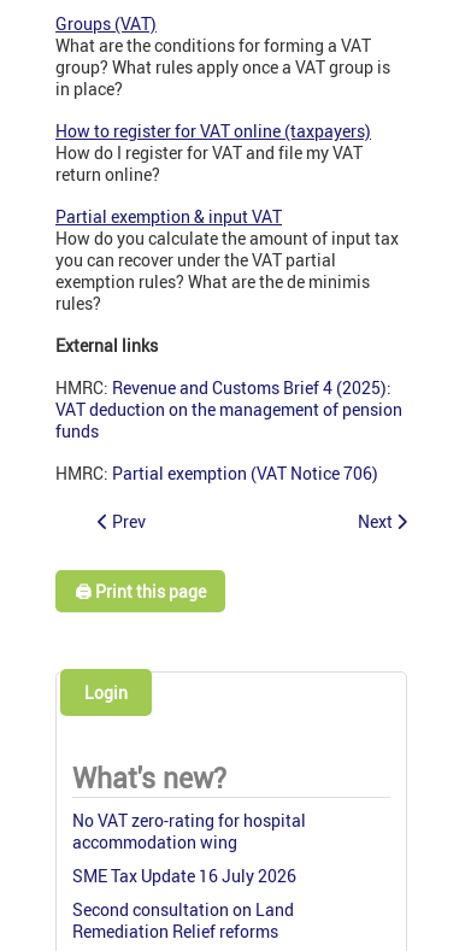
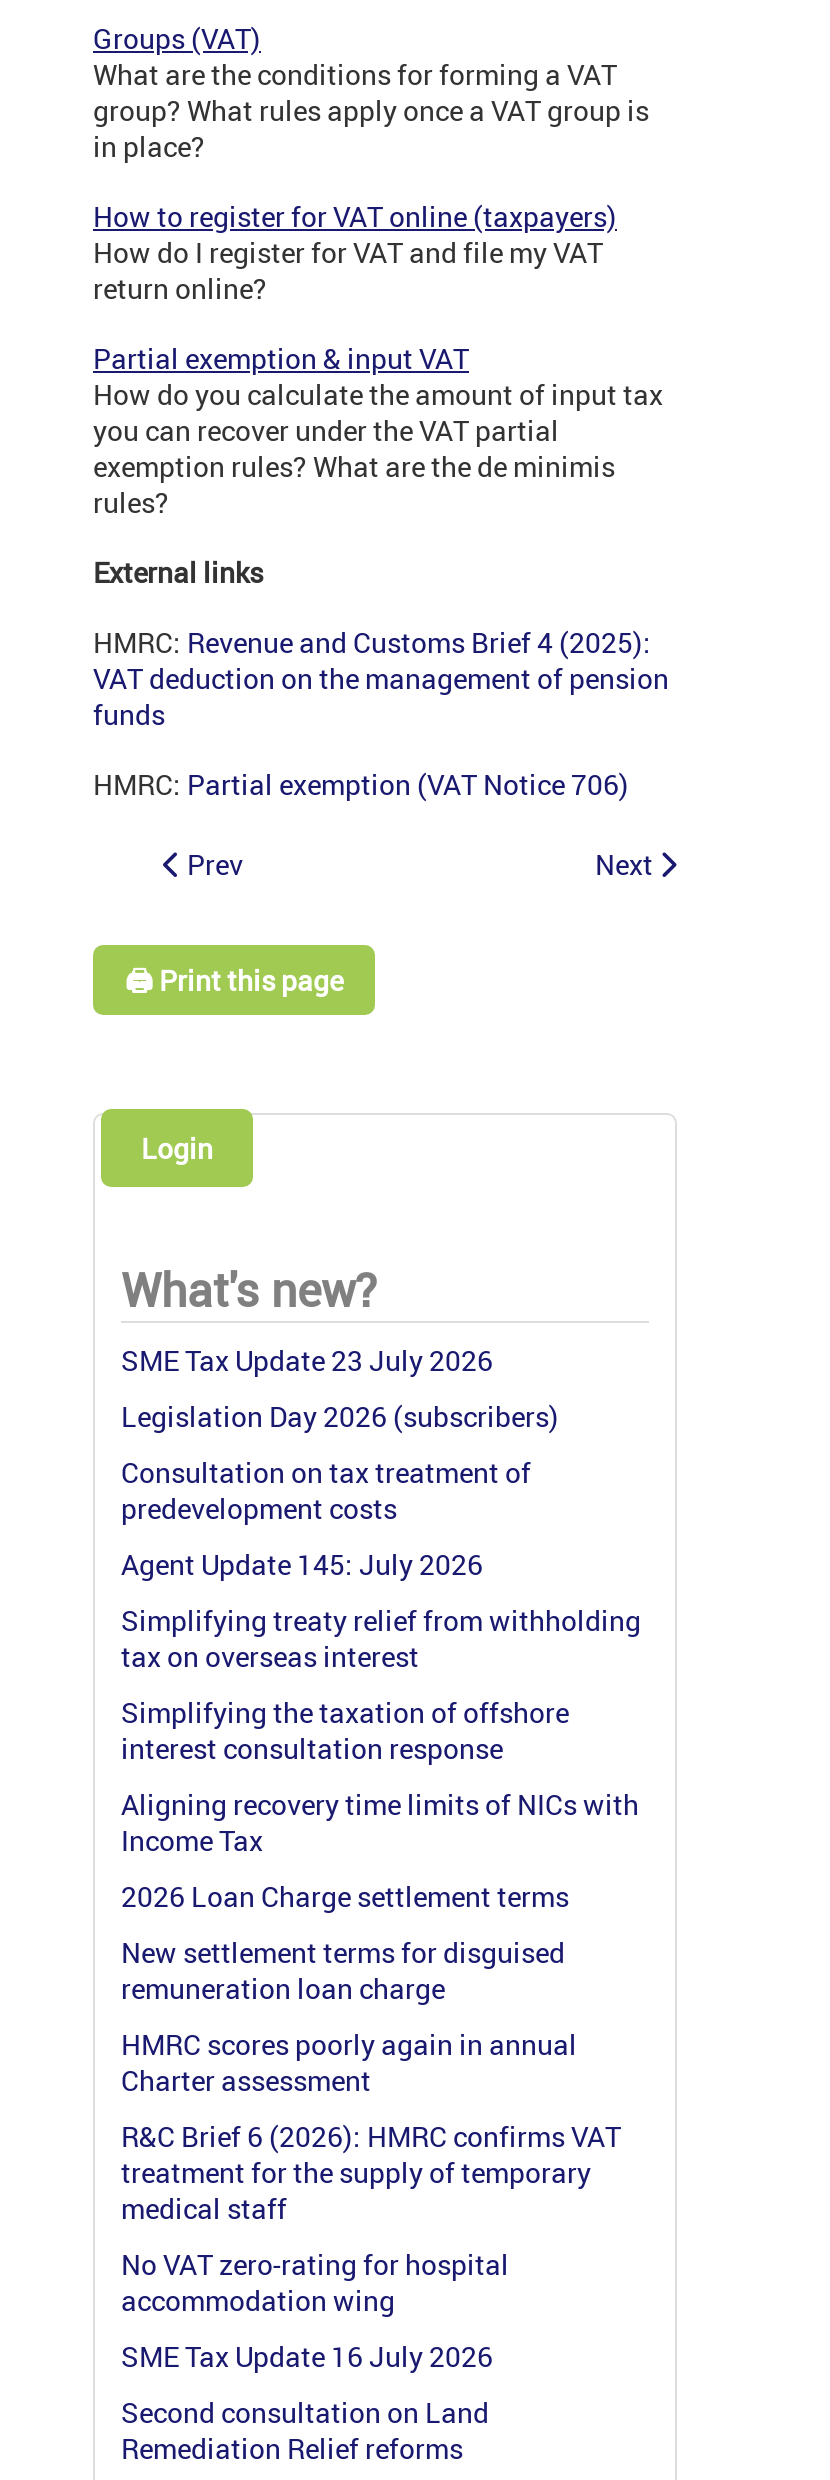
+ SME Tax Update 23 July 2026
+ Legislation Day 2026 (subscribers)
+ Consultation on tax treatment of
+ predevelopment costs
+ Agent Update 145: July 2026
+ Simplifying treaty relief from withholding
+ tax on overseas interest
+ Simplifying the taxation of offshore
+ interest consultation response
+ Aligning recovery time limits of NICs with
+ Income Tax
+ 2026 Loan Charge settlement terms
+ New settlement terms for disguised
+ remuneration loan charge
+ HMRC scores poorly again in annual
+ Charter assessment
+ R&C Brief 6 (2026): HMRC confirms VAT
+ treatment for the supply of temporary
+ medical staff
